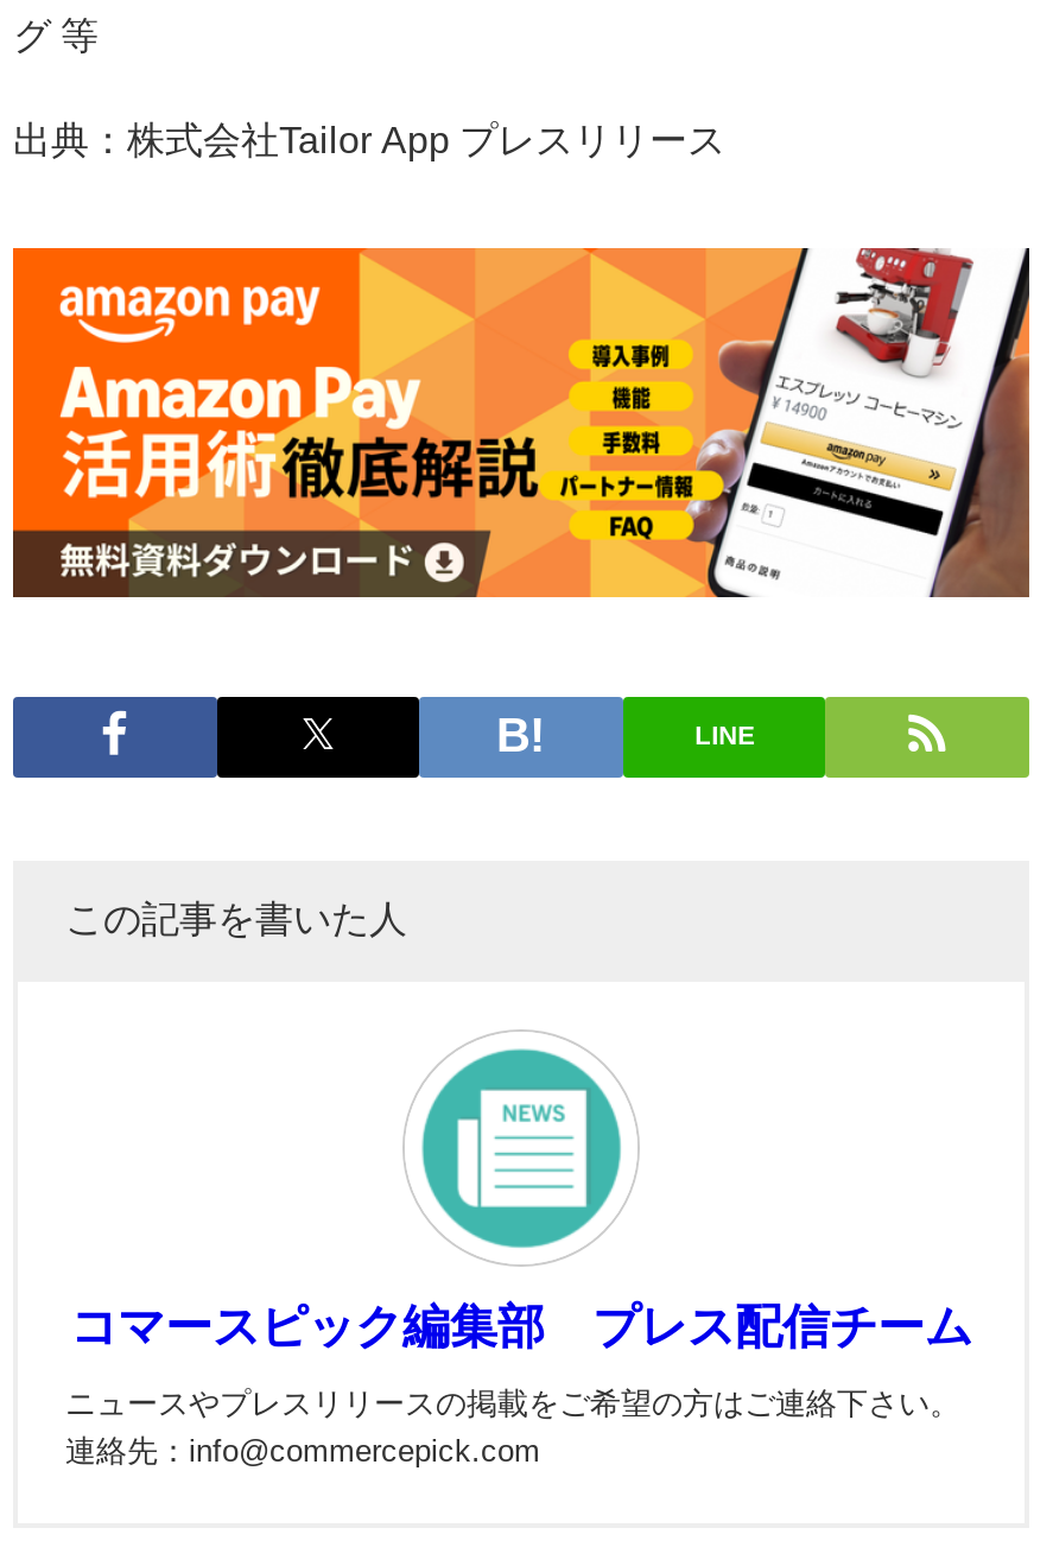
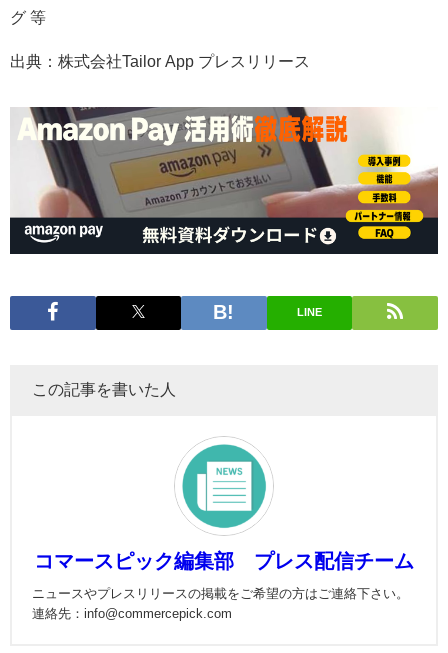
- [image]
+ [image]
